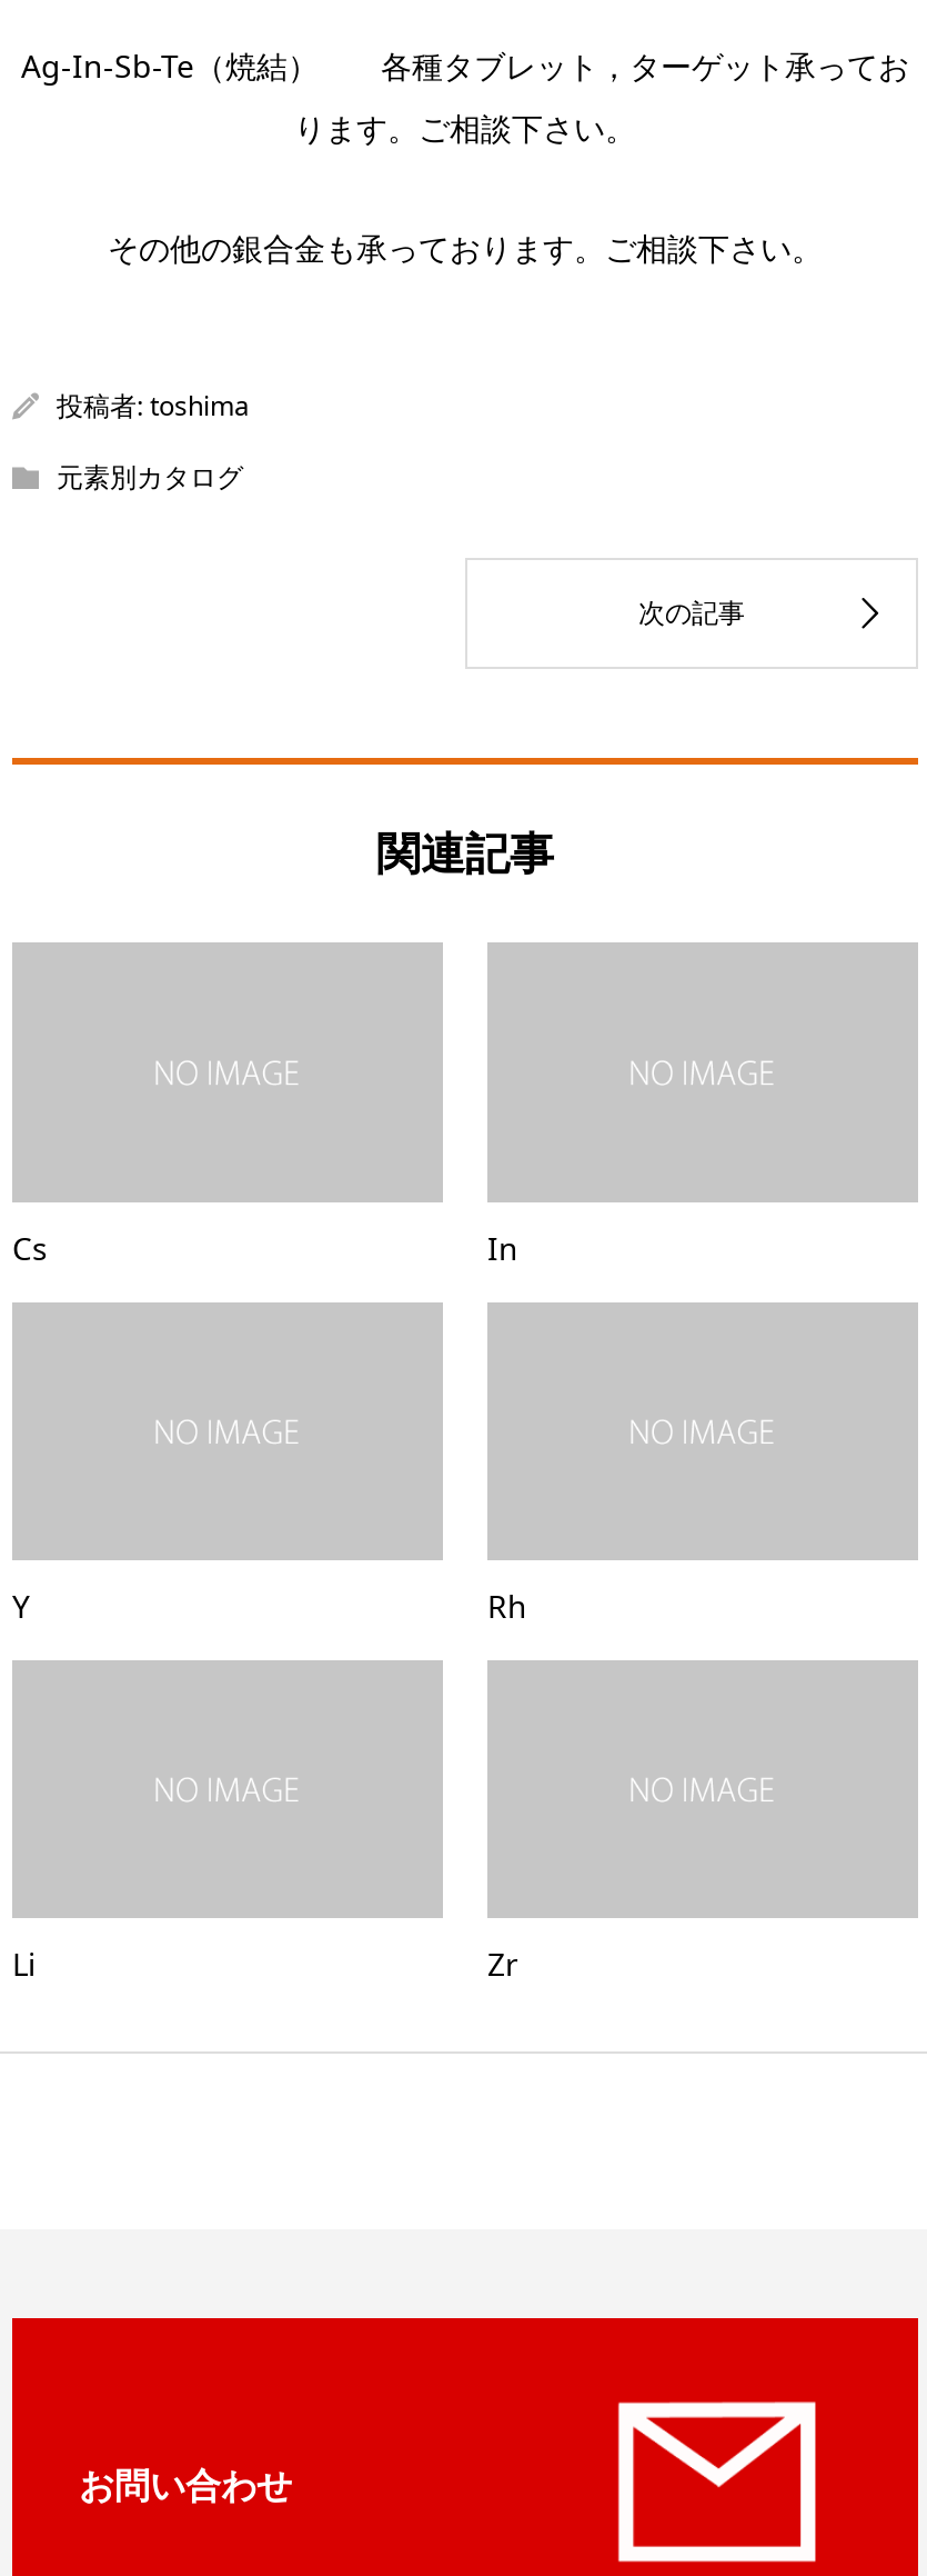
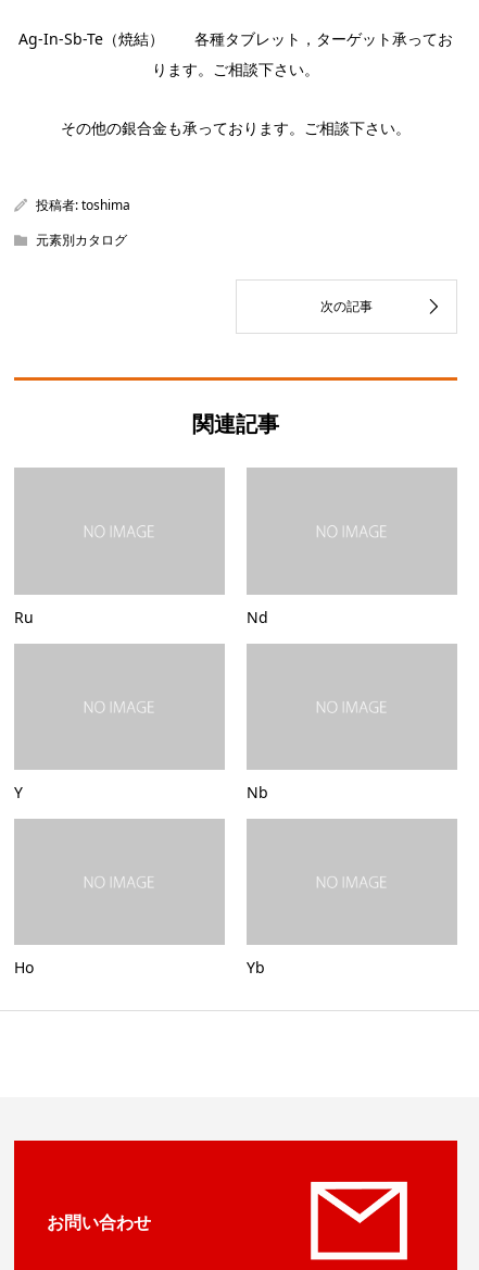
- Cs
- In
+ Ru
+ Nd

- Rh
+ Nb

- Li
- Zr
+ Ho
+ Yb
